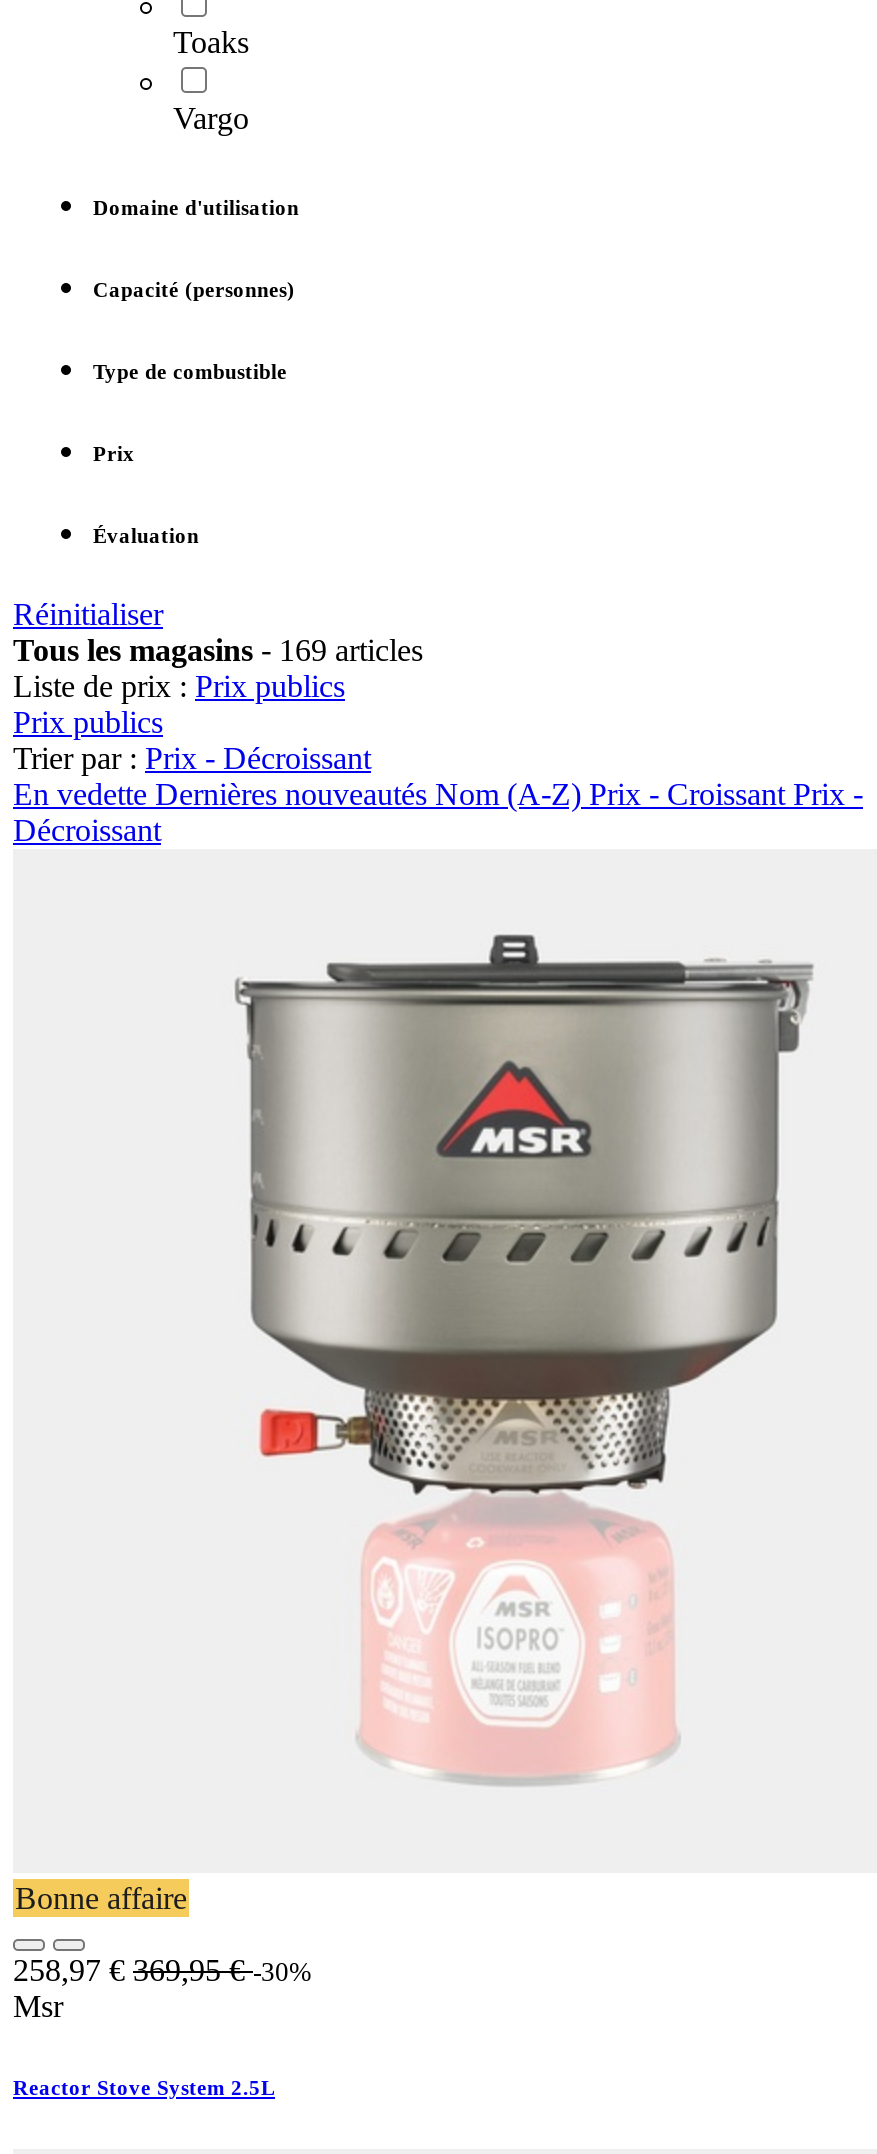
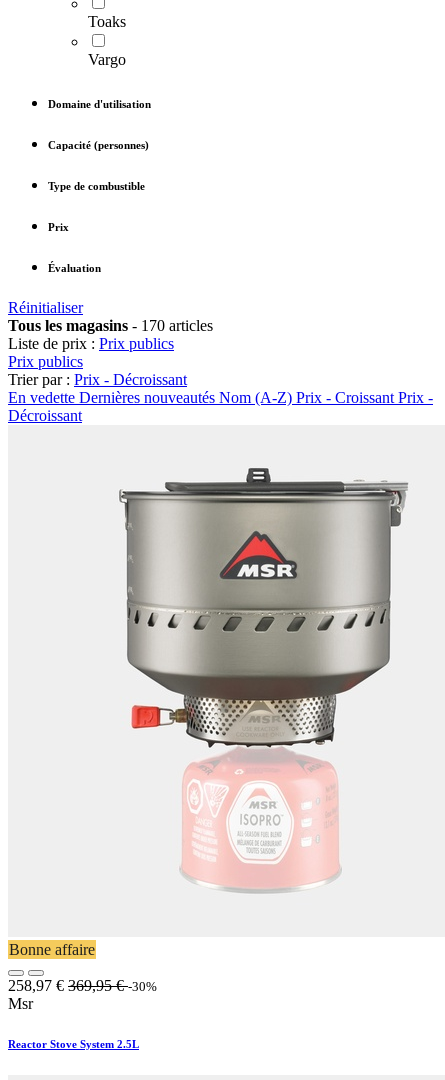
- Tous les magasins - 169 articles
+ Tous les magasins - 170 articles
